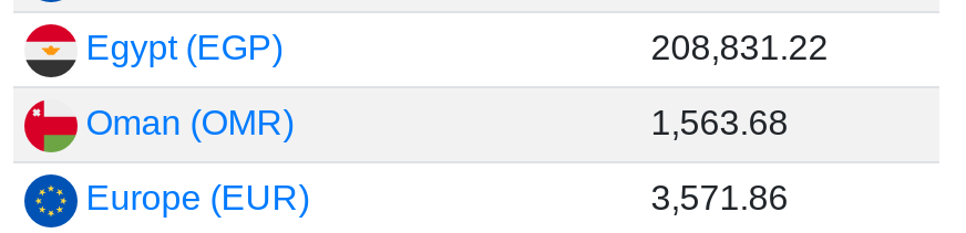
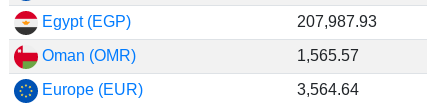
- 208,831.22
+ 207,987.93

- 1,563.68
+ 1,565.57

- 3,571.86
+ 3,564.64
